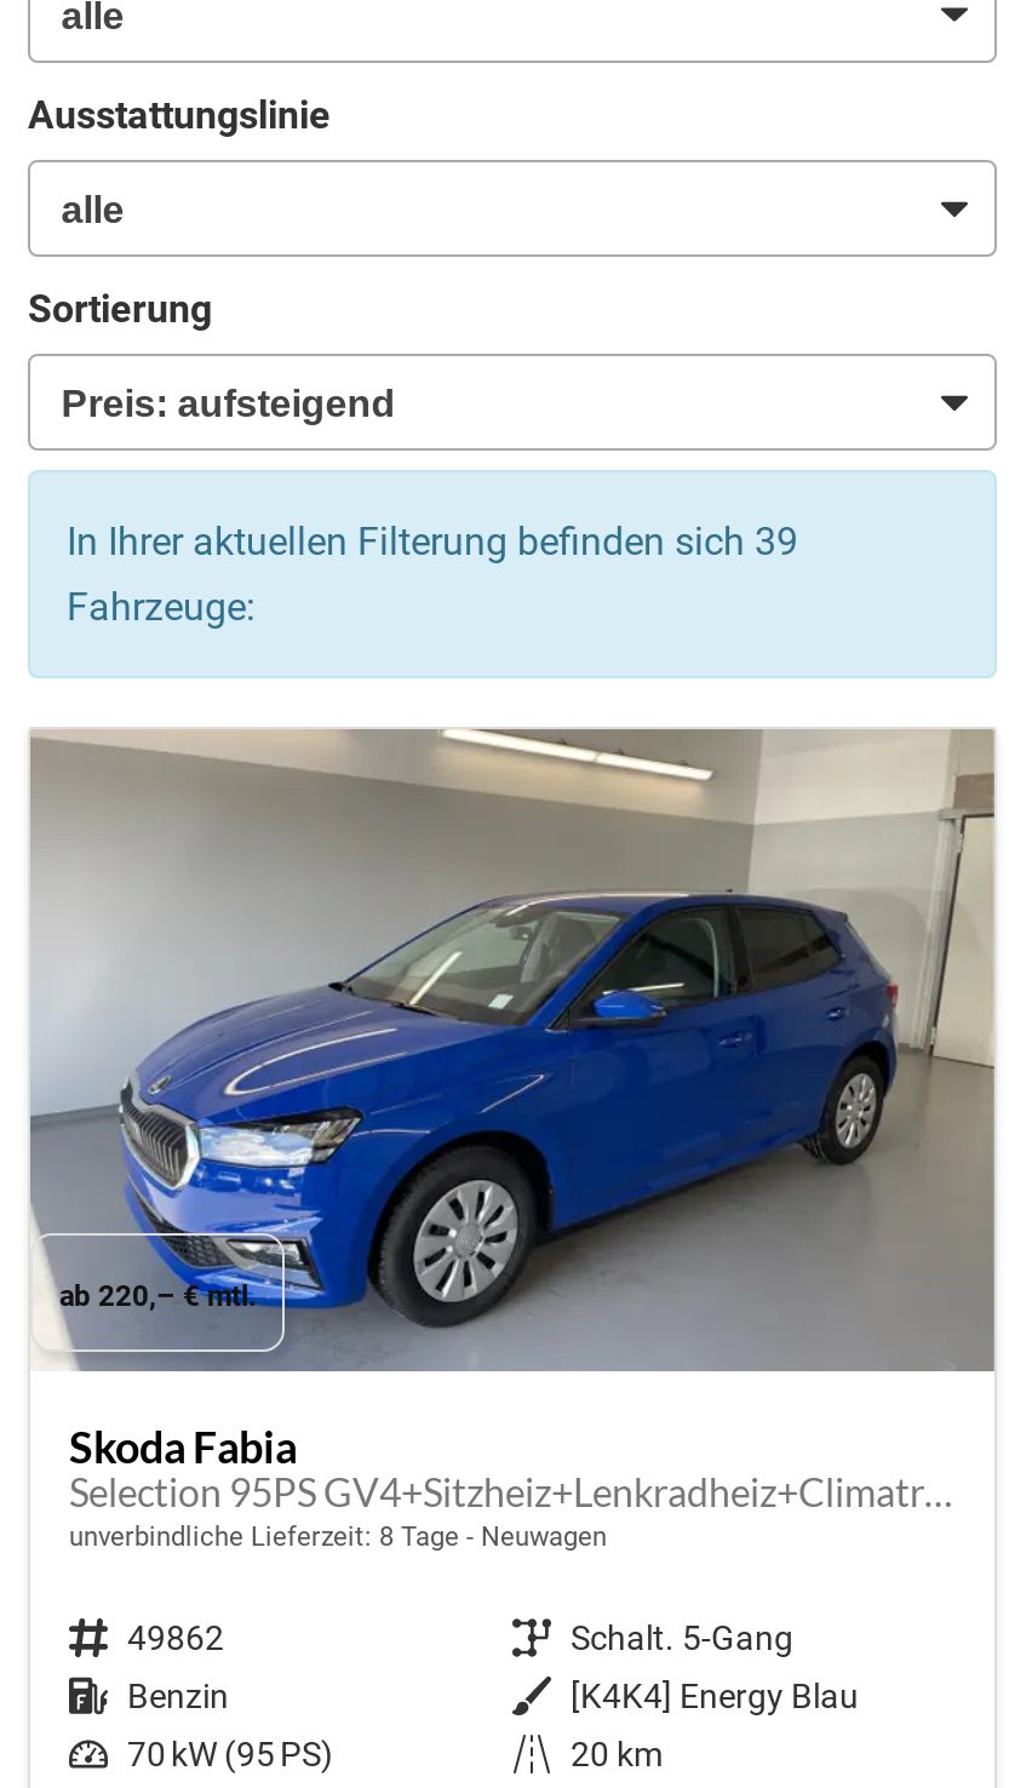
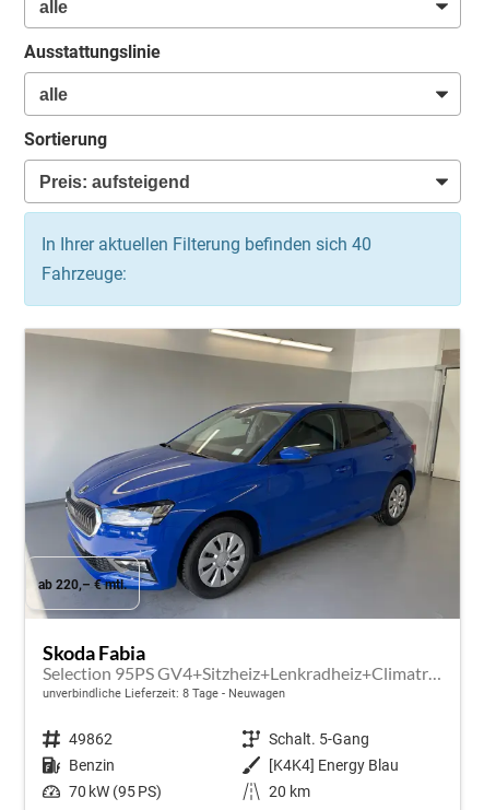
- In Ihrer aktuellen Filterung befinden sich 39
+ In Ihrer aktuellen Filterung befinden sich 40
